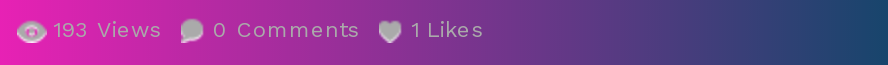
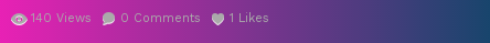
- 193 Views 0 Comments 1 Likes
+ 140 Views 0 Comments 1 Likes
